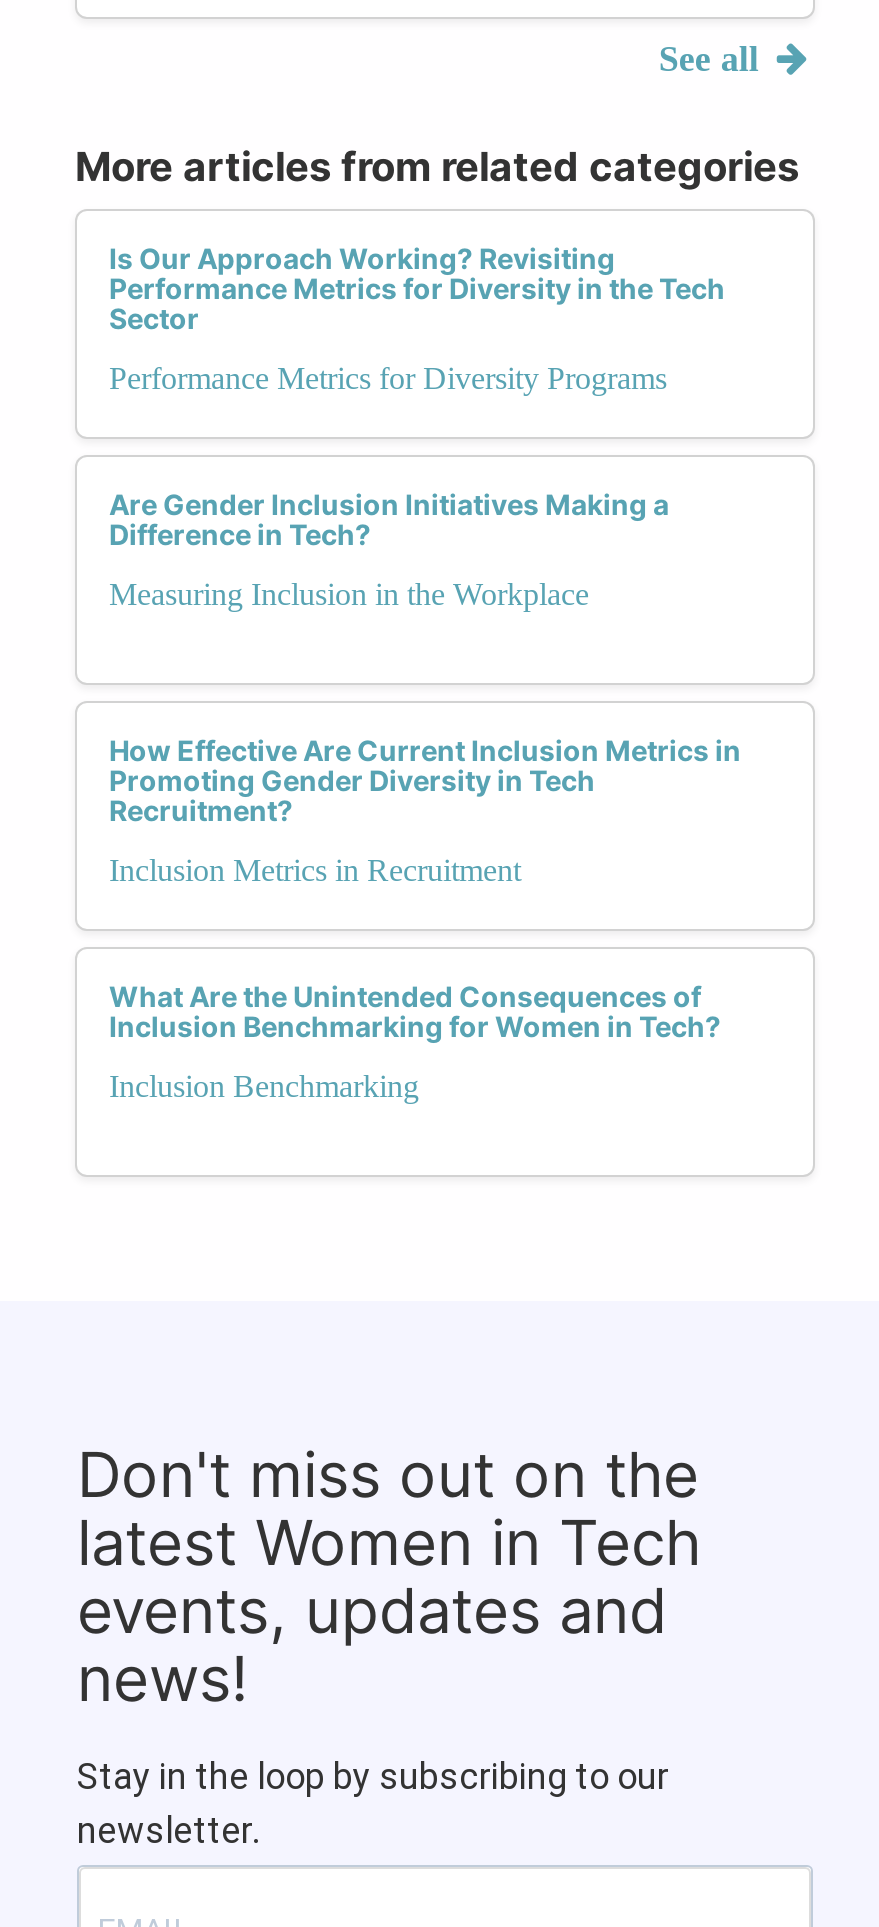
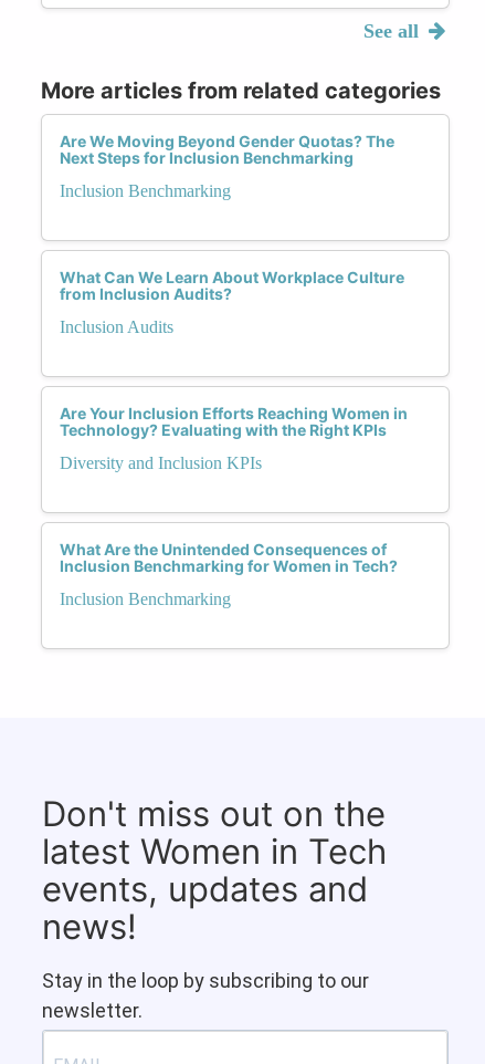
- Is Our Approach Working? Revisiting
- Performance Metrics for Diversity in the Tech
- Sector
+ Are We Moving Beyond Gender Quotas? The
+ Next Steps for Inclusion Benchmarking

- Performance Metrics for Diversity Programs
+ Inclusion Benchmarking

- Are Gender Inclusion Initiatives Making a
- Difference in Tech?
+ What Can We Learn About Workplace Culture
+ from Inclusion Audits?

- Measuring Inclusion in the Workplace
+ Inclusion Audits

- How Effective Are Current Inclusion Metrics in
- Promoting Gender Diversity in Tech
- Recruitment?
+ Are Your Inclusion Efforts Reaching Women in
+ Technology? Evaluating with the Right KPIs

- Inclusion Metrics in Recruitment
+ Diversity and Inclusion KPIs
